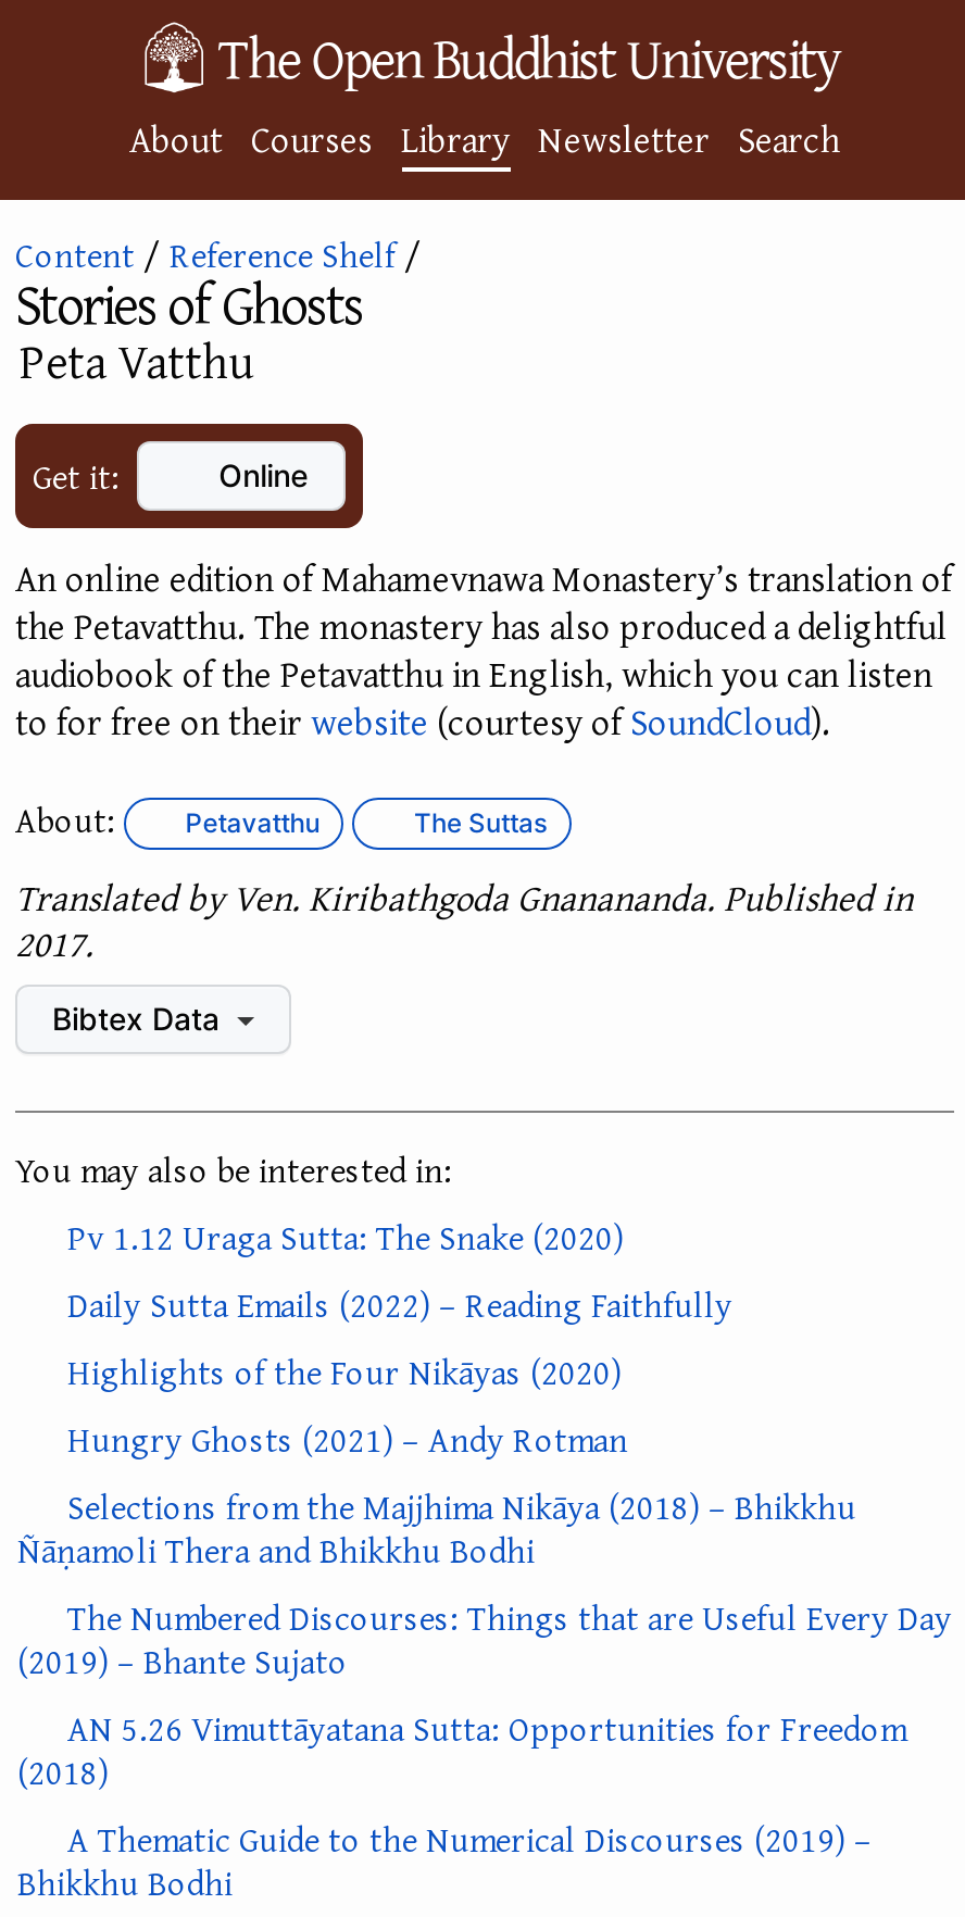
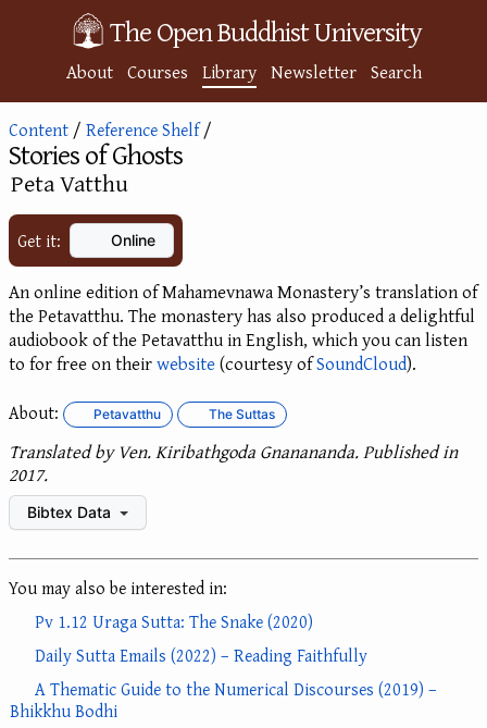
- Highlights of the Four Nikāyas (2020)
- Hungry Ghosts (2021) – Andy Rotman
- Selections from the Majjhima Nikāya (2018) – Bhikkhu
- Ñāṇamoli Thera and Bhikkhu Bodhi
- The Numbered Discourses: Things that are Useful Every Day
- (2019) – Bhante Sujato
- AN 5.26 Vimuttāyatana Sutta: Opportunities for Freedom
- (2018)
